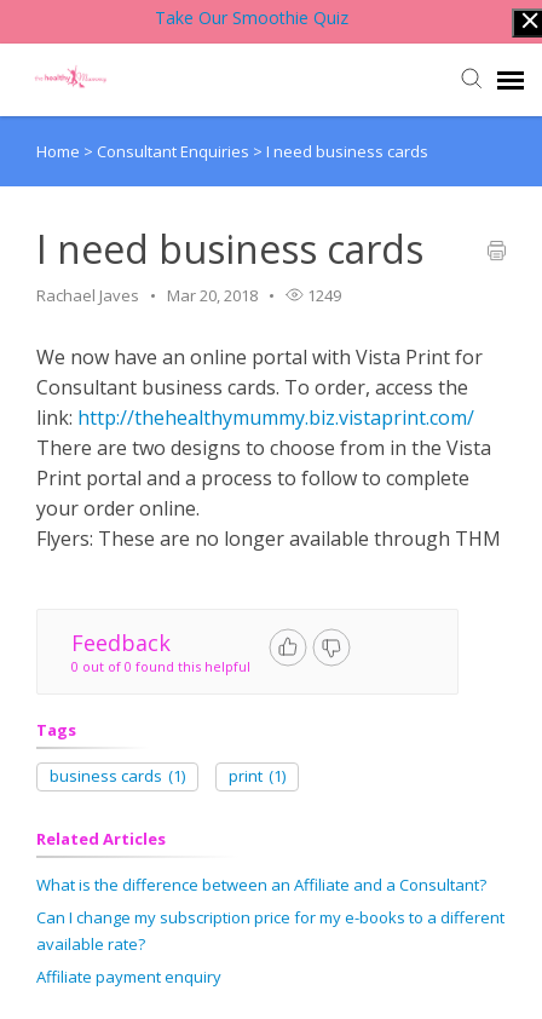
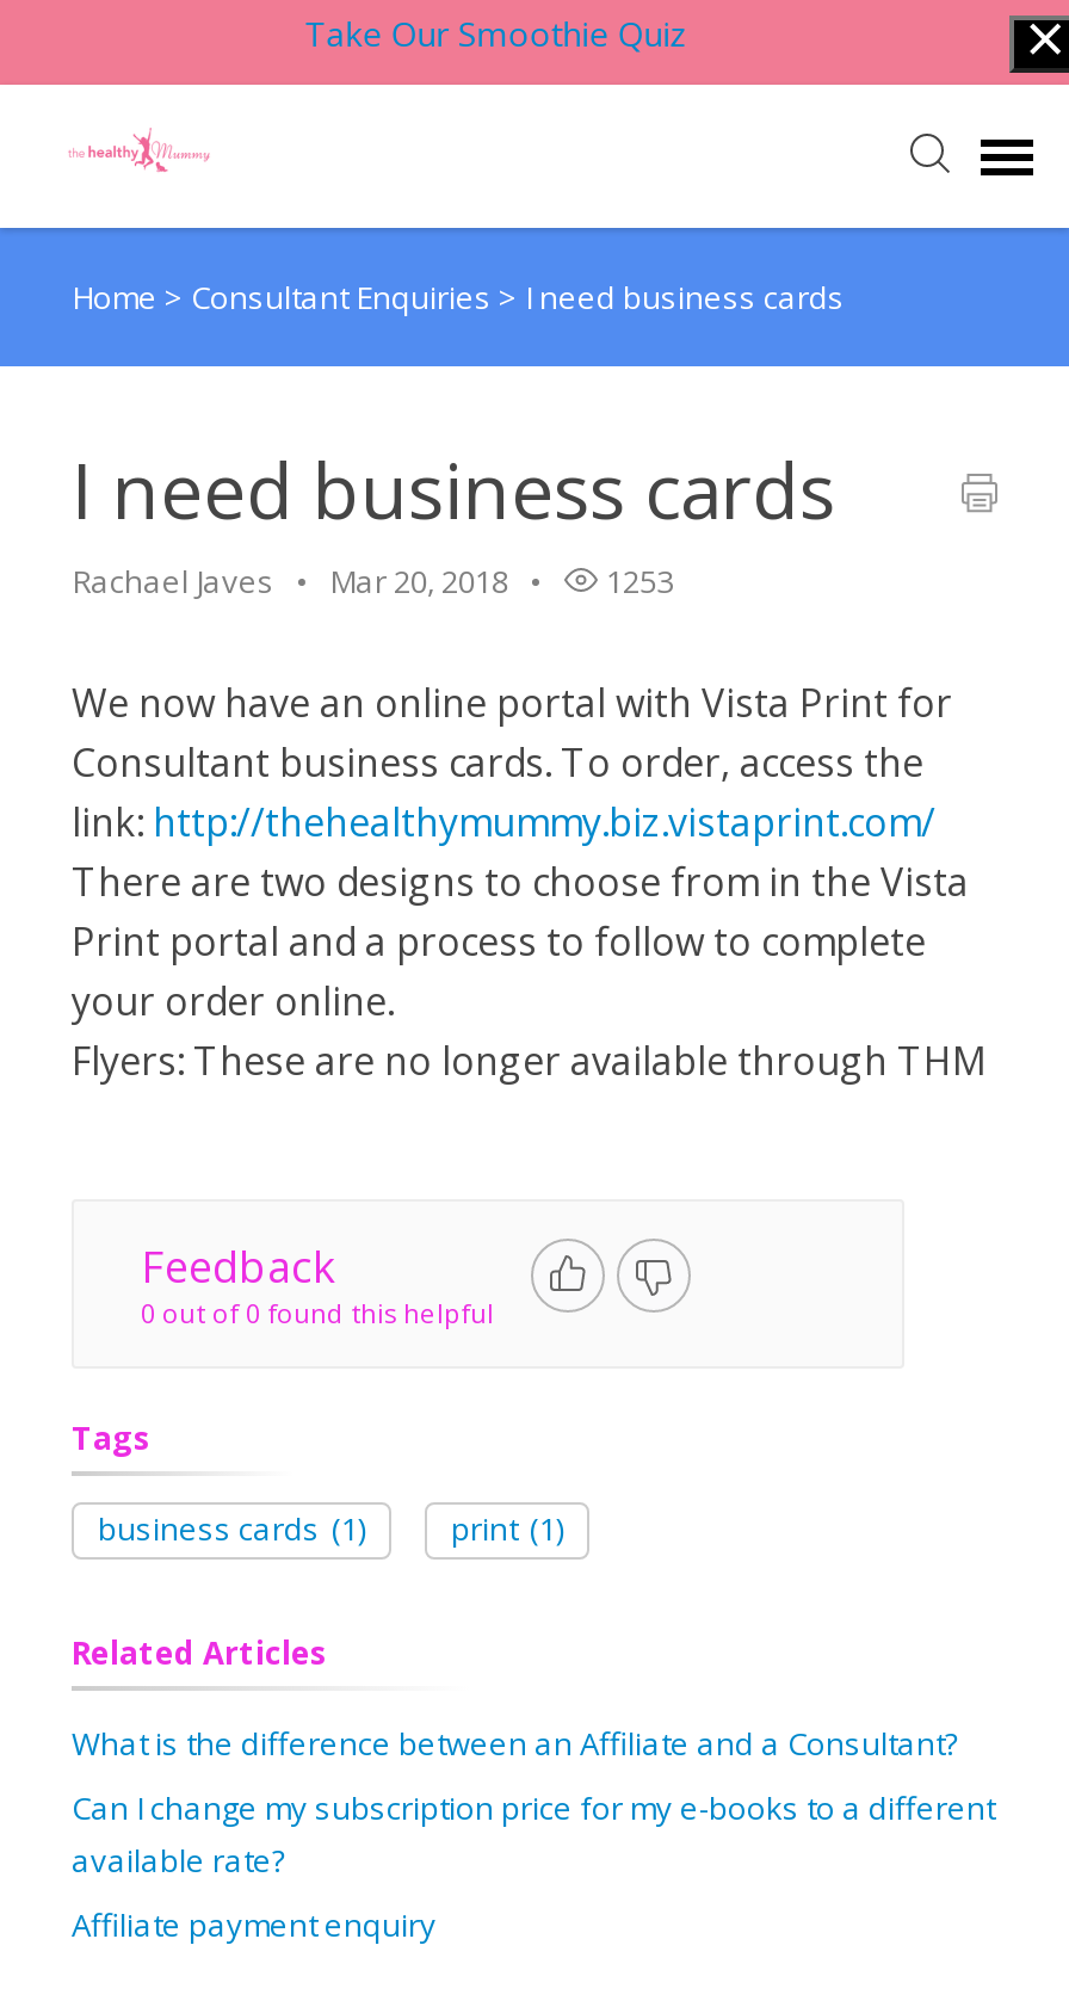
- 1249
+ 1253
